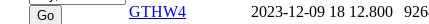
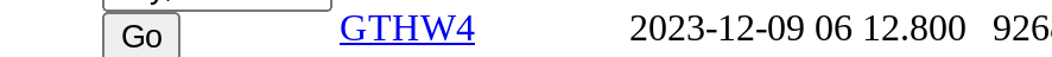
- 2023-12-09 18 12.800
+ 2023-12-09 06 12.800
